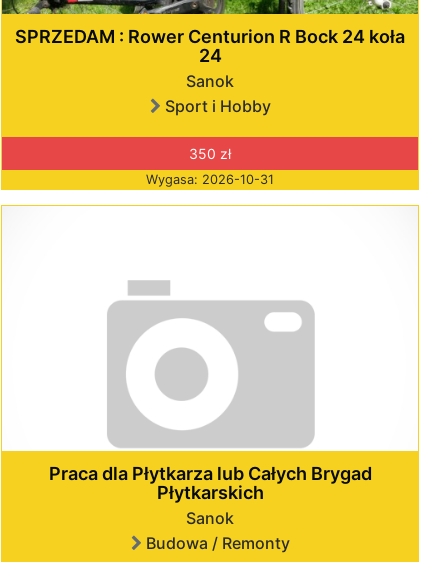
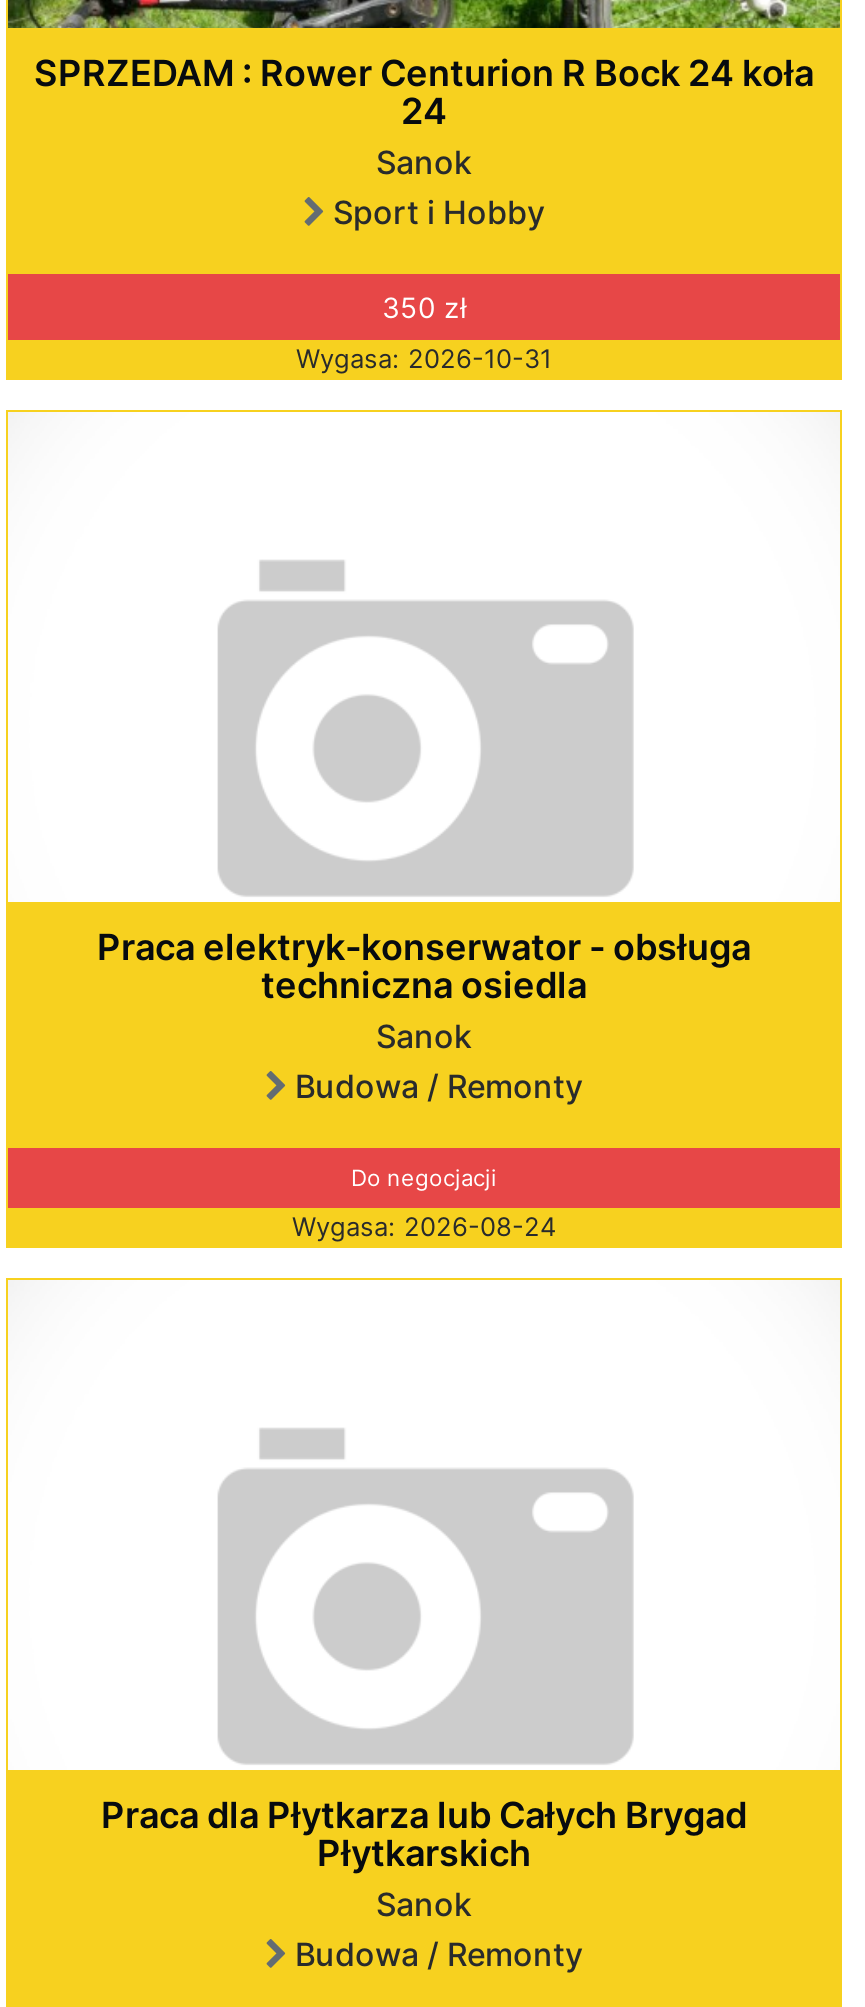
+ Praca elektryk-konserwator - obsługa
+ techniczna osiedla
+ Sanok
+ Budowa / Remonty
+ Do negocjacji
+ Wygasa: 2026-08-24
